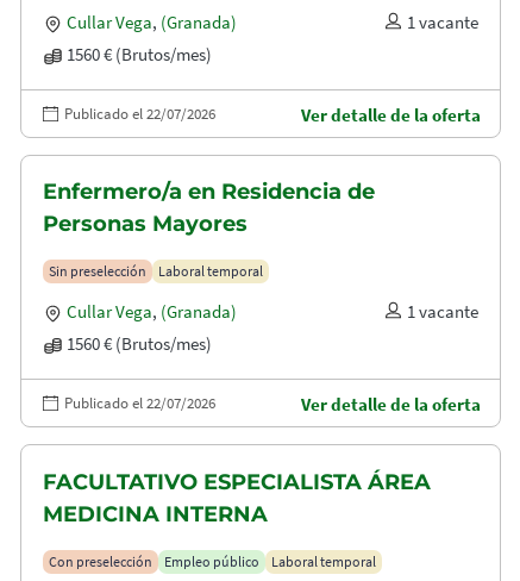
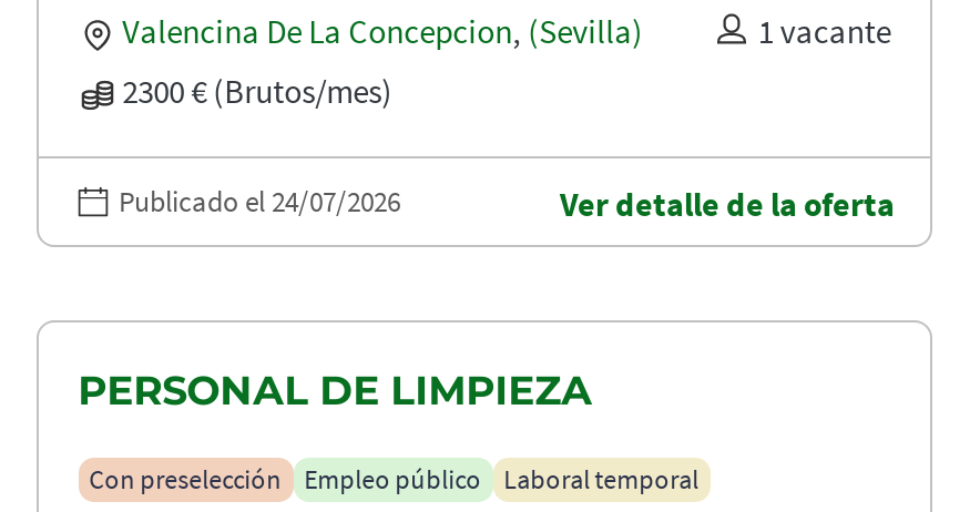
- Cullar Vega, (Granada)
+ Valencina De La Concepcion, (Sevilla)

- 1560 € (Brutos/mes)
+ 2300 € (Brutos/mes)

- Publicado el 22/07/2026
+ Publicado el 24/07/2026

- Enfermero/a en Residencia de
- Personas Mayores
- Sin preselección
- Laboral temporal
- Cullar Vega, (Granada)
- 1 vacante
- 1560 € (Brutos/mes)
- Publicado el 22/07/2026
- Ver detalle de la oferta
- FACULTATIVO ESPECIALISTA ÁREA
- MEDICINA INTERNA
+ PERSONAL DE LIMPIEZA
